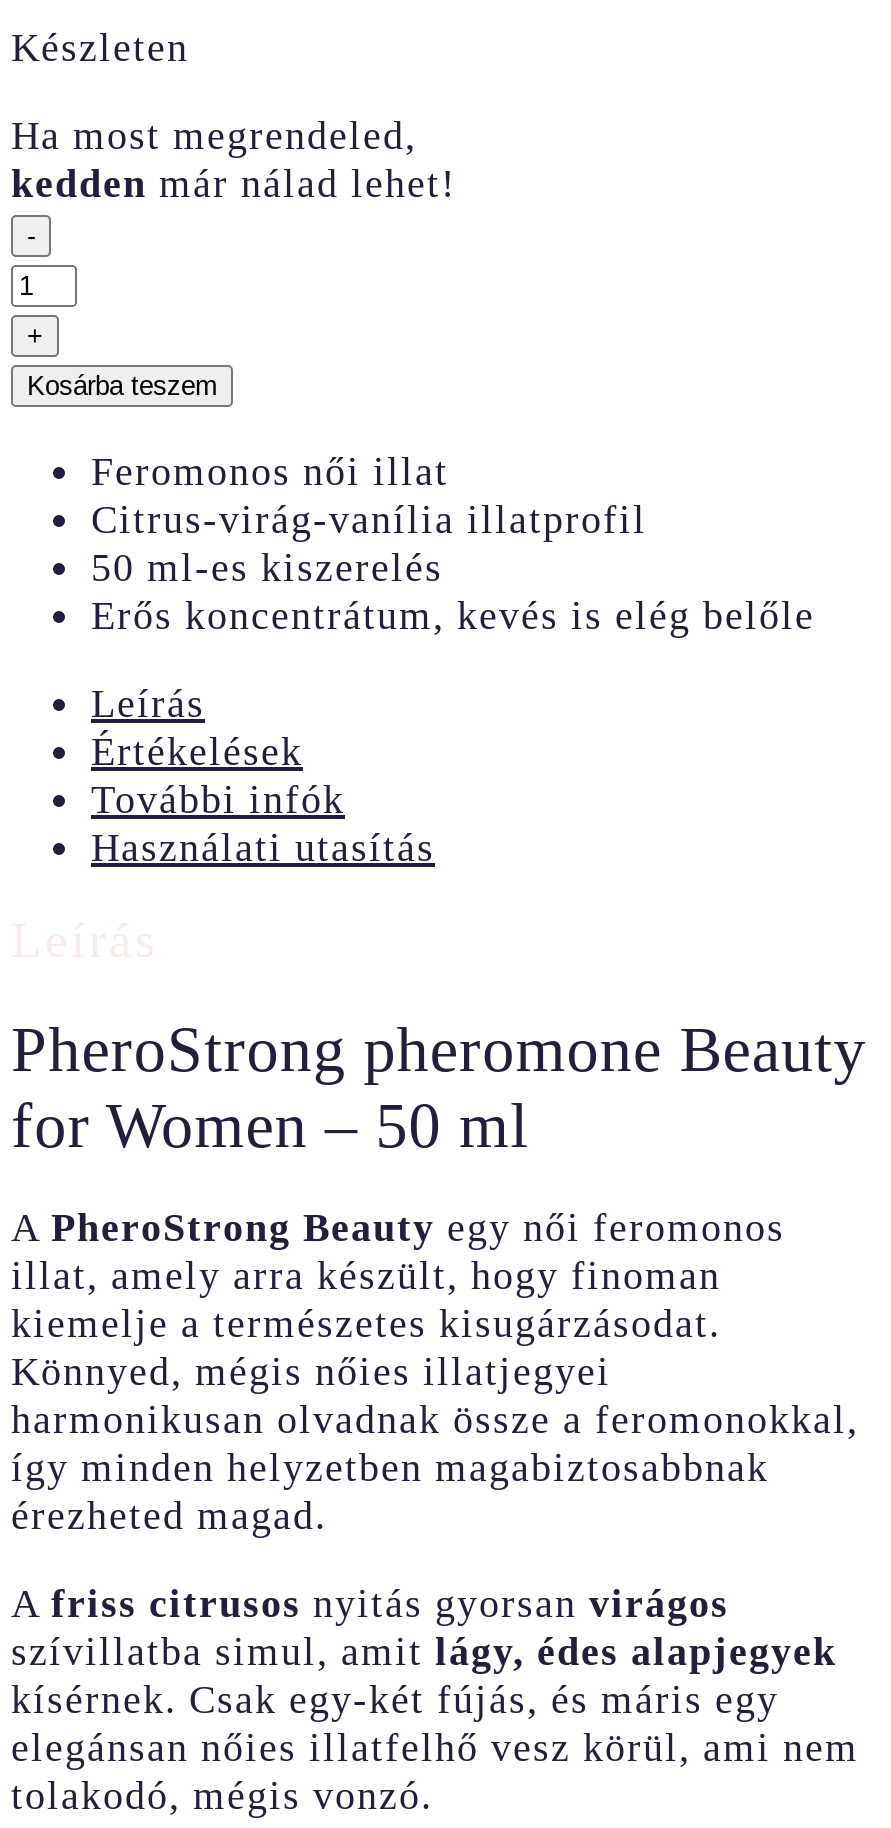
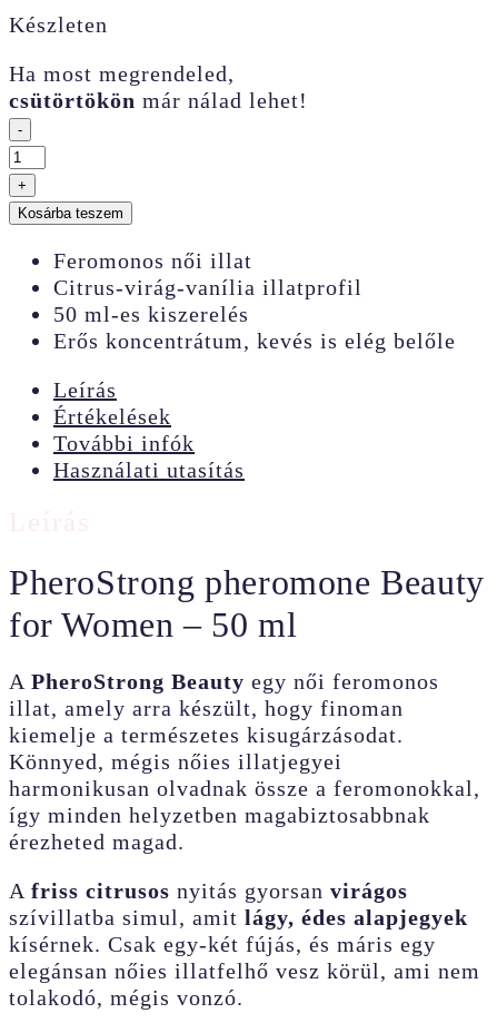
- kedden már nálad lehet!
+ csütörtökön már nálad lehet!
